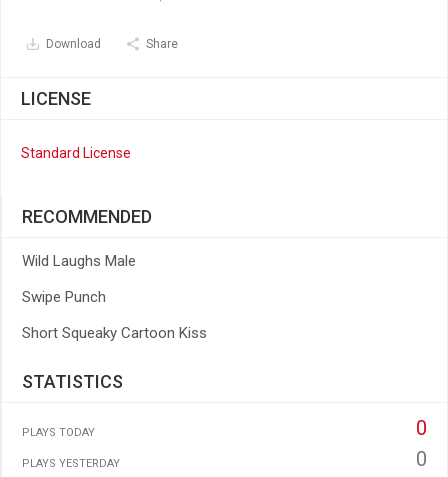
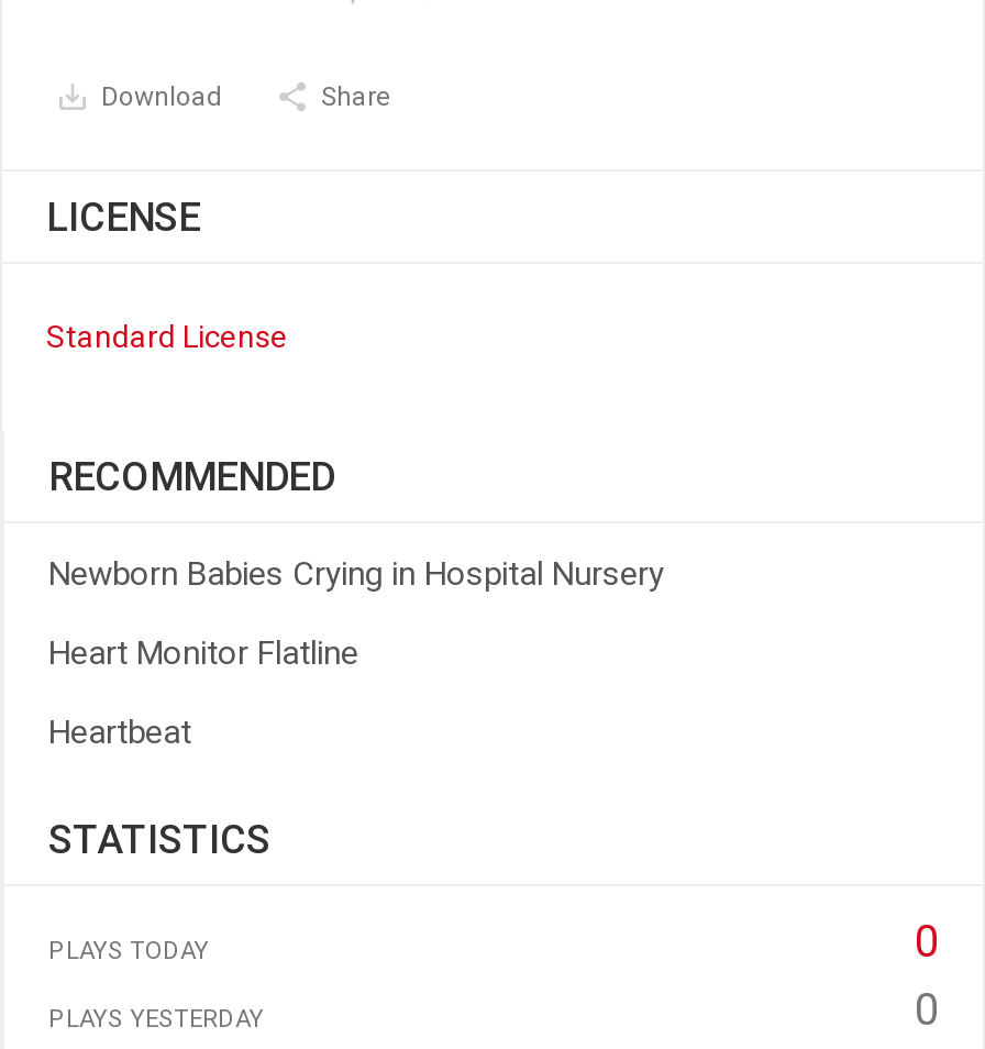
- Wild Laughs Male
+ Newborn Babies Crying in Hospital Nursery

- Swipe Punch
+ Heart Monitor Flatline

- Short Squeaky Cartoon Kiss
+ Heartbeat
